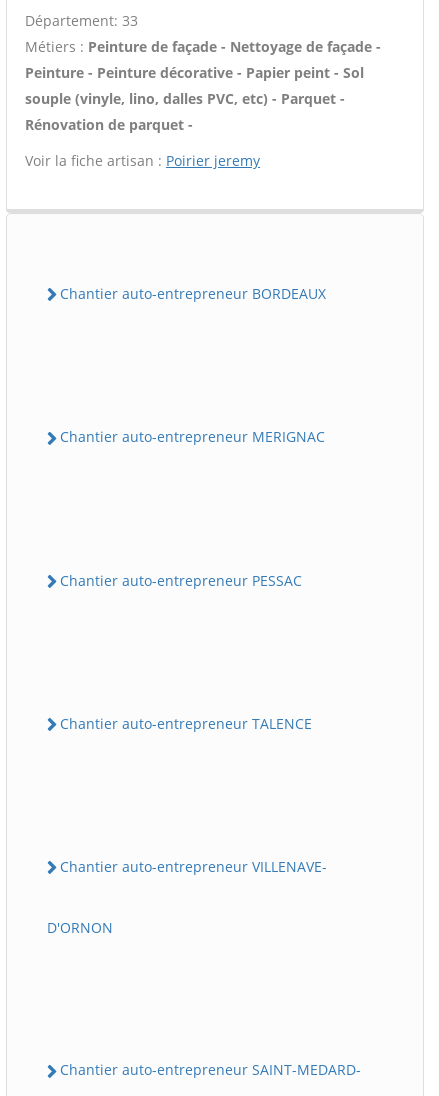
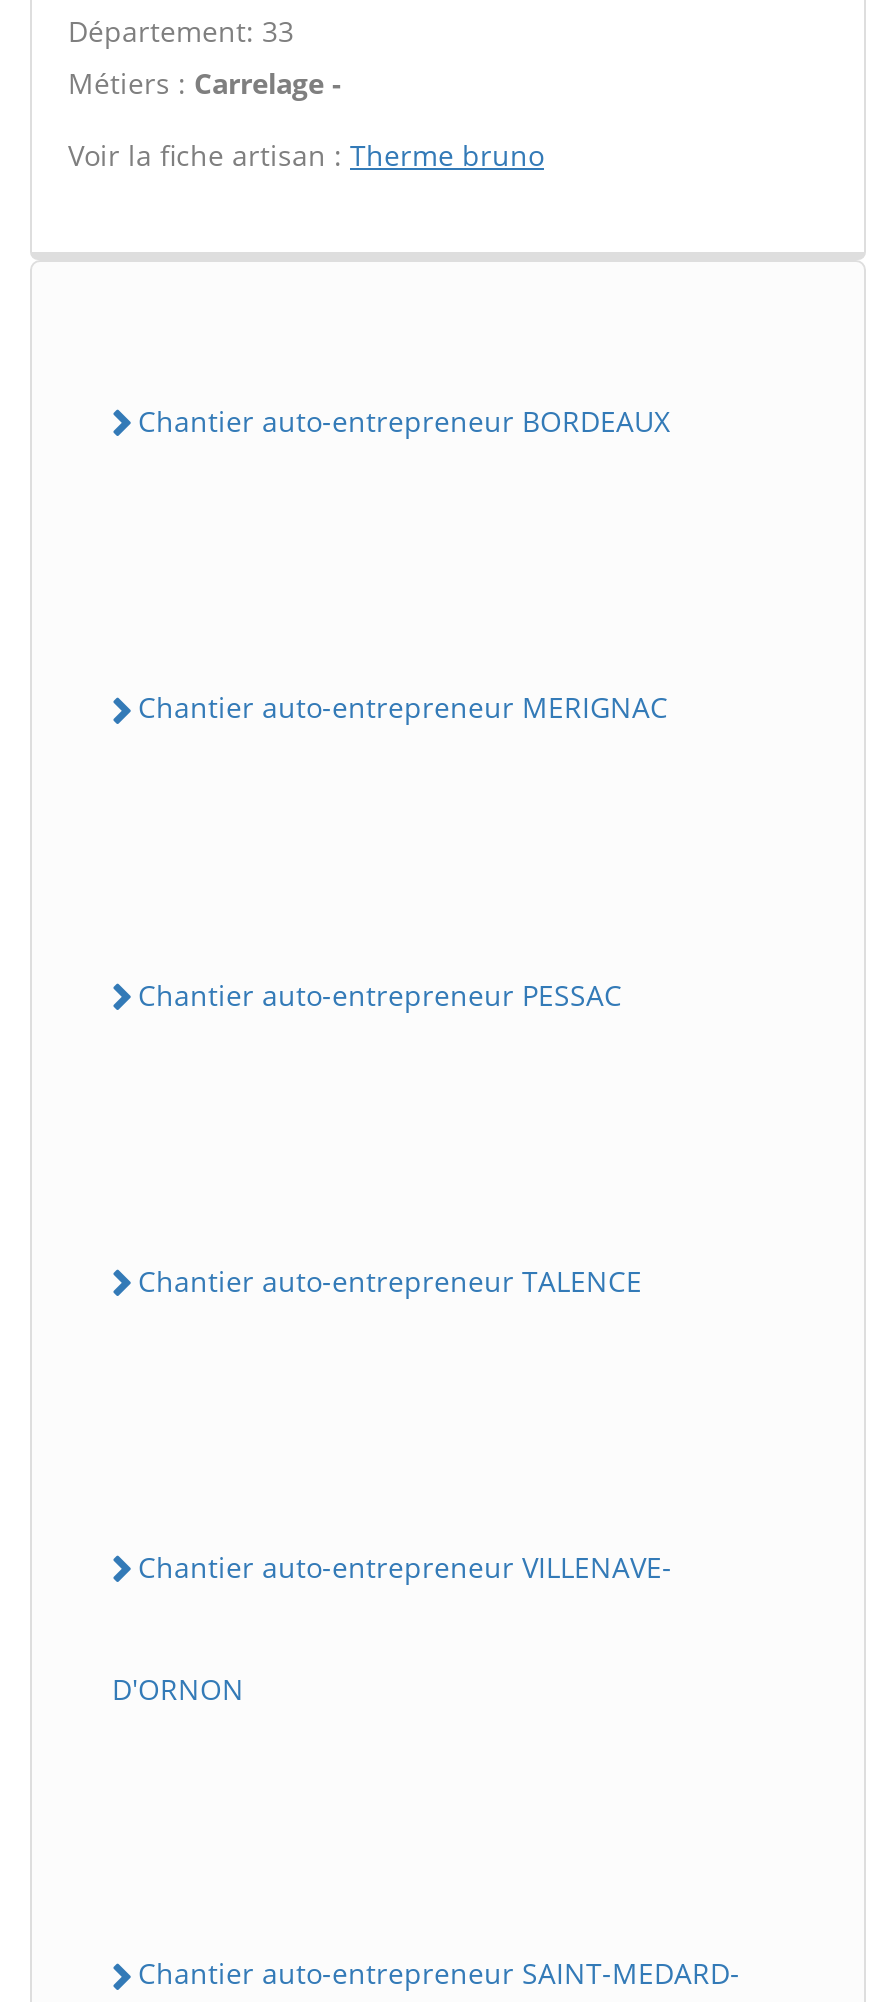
- Métiers : Peinture de façade - Nettoyage de façade -
- Peinture - Peinture décorative - Papier peint - Sol
- souple (vinyle, lino, dalles PVC, etc) - Parquet -
- Rénovation de parquet -
+ Métiers : Carrelage -

- Voir la fiche artisan : Poirier jeremy
+ Voir la fiche artisan : Therme bruno
